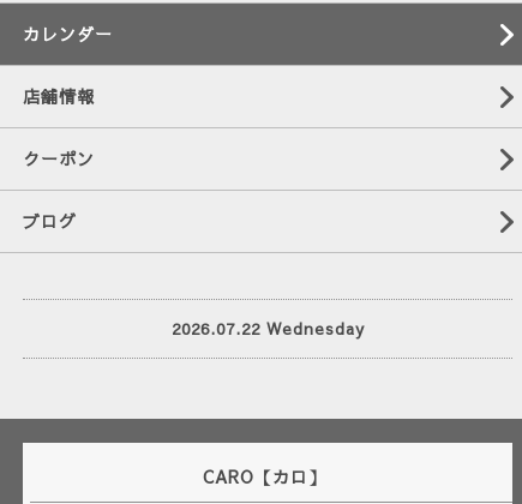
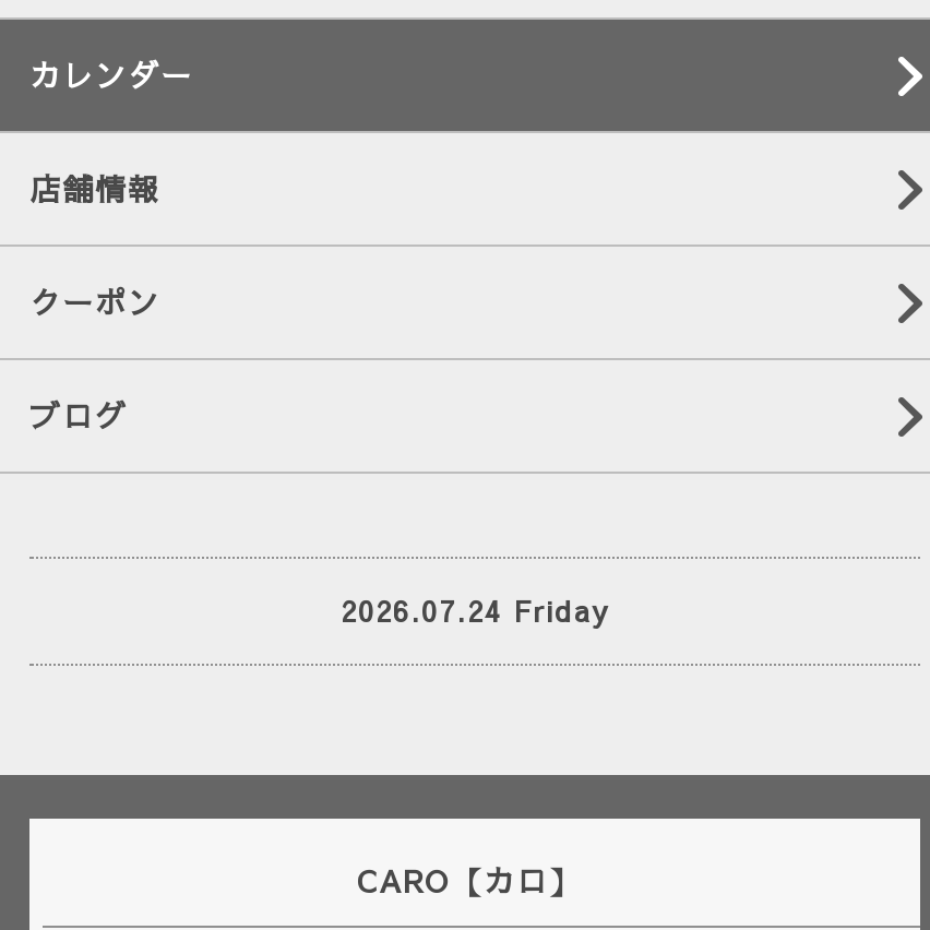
- 2026.07.22 Wednesday
+ 2026.07.24 Friday
